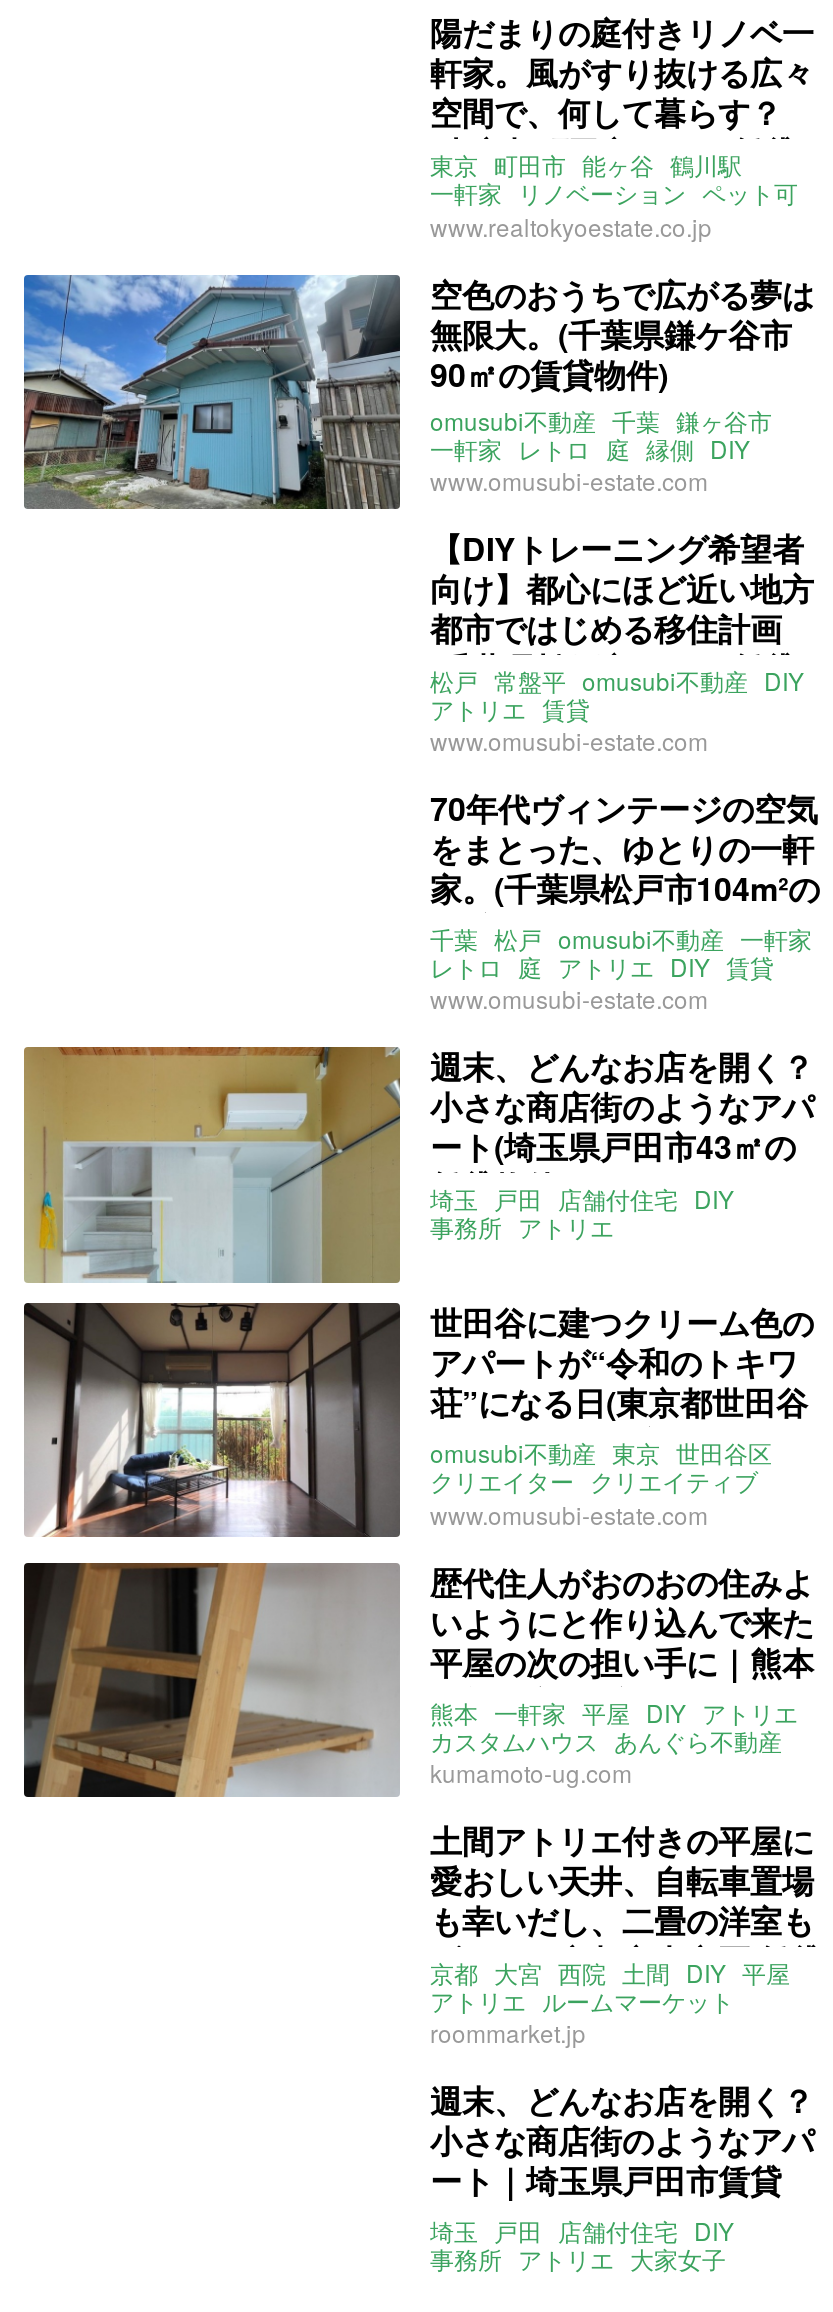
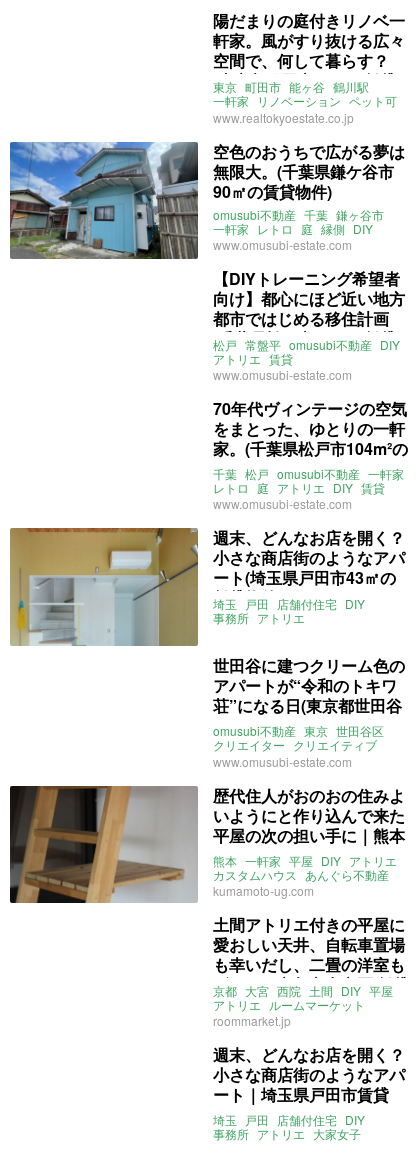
- [image]
